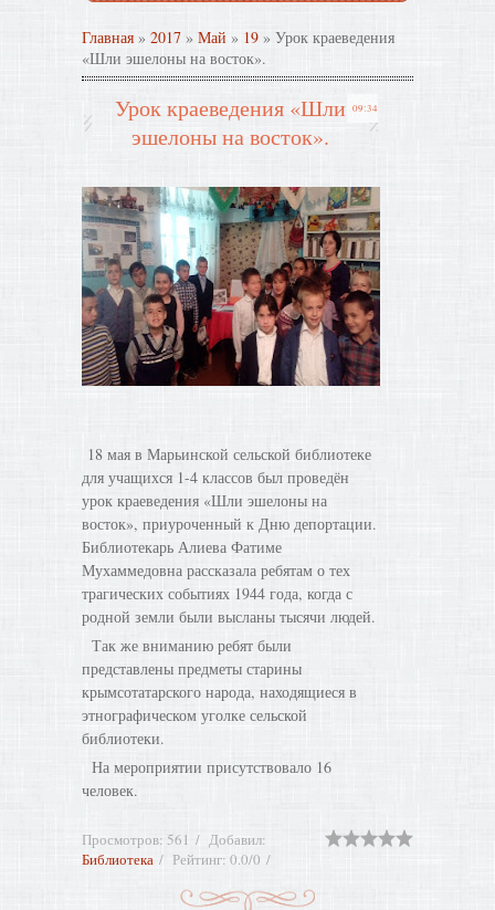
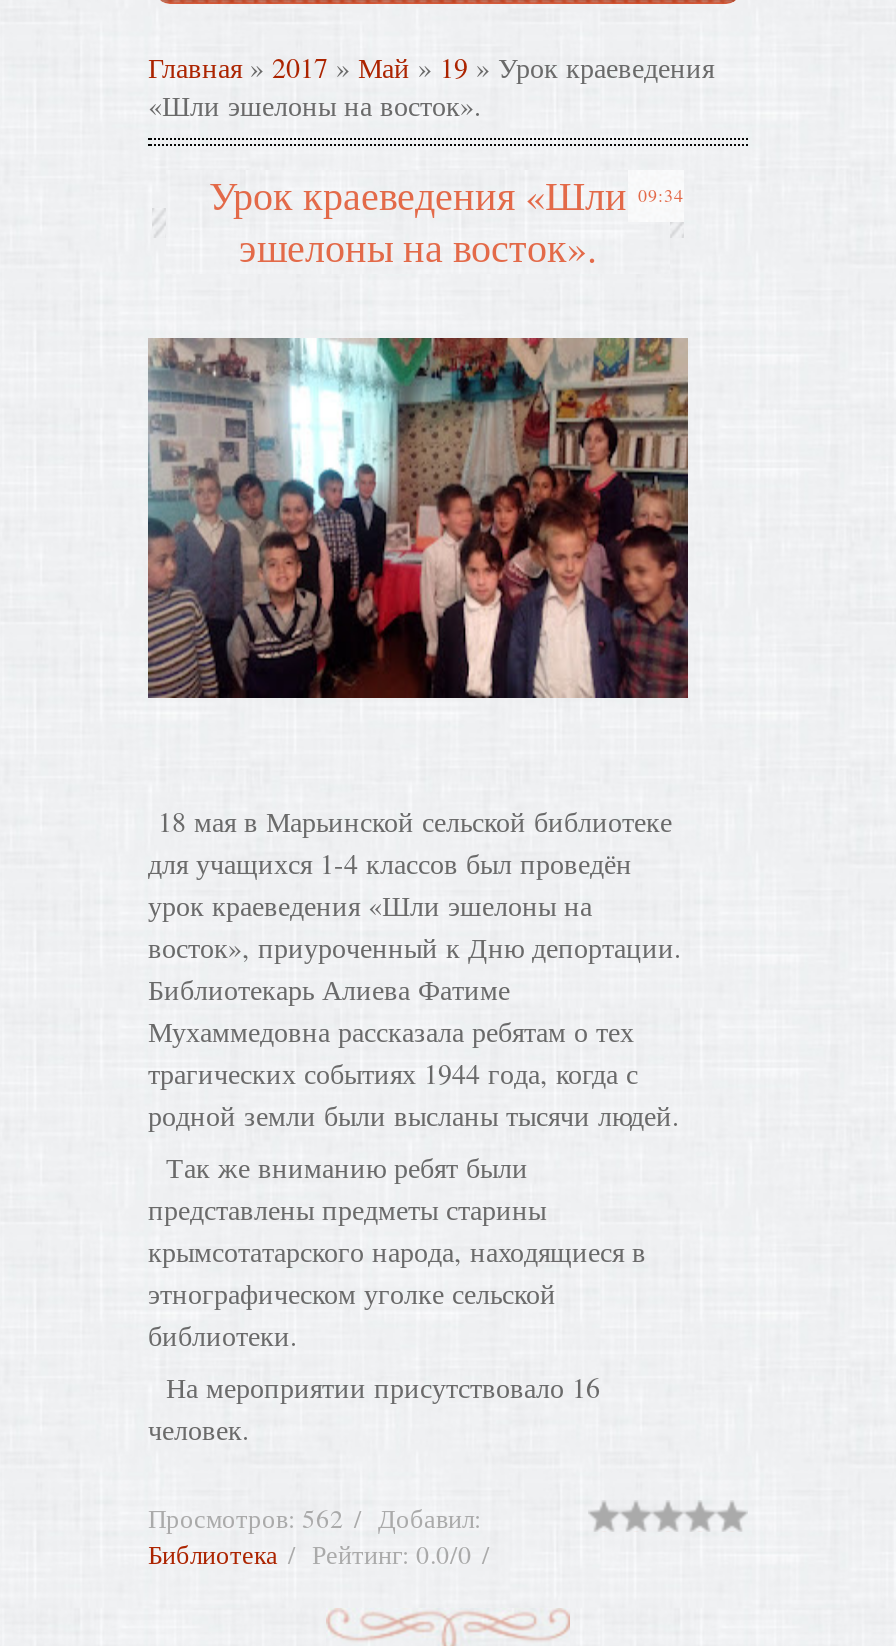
- Просмотров: 561 Добавил:
+ Просмотров: 562 Добавил:
